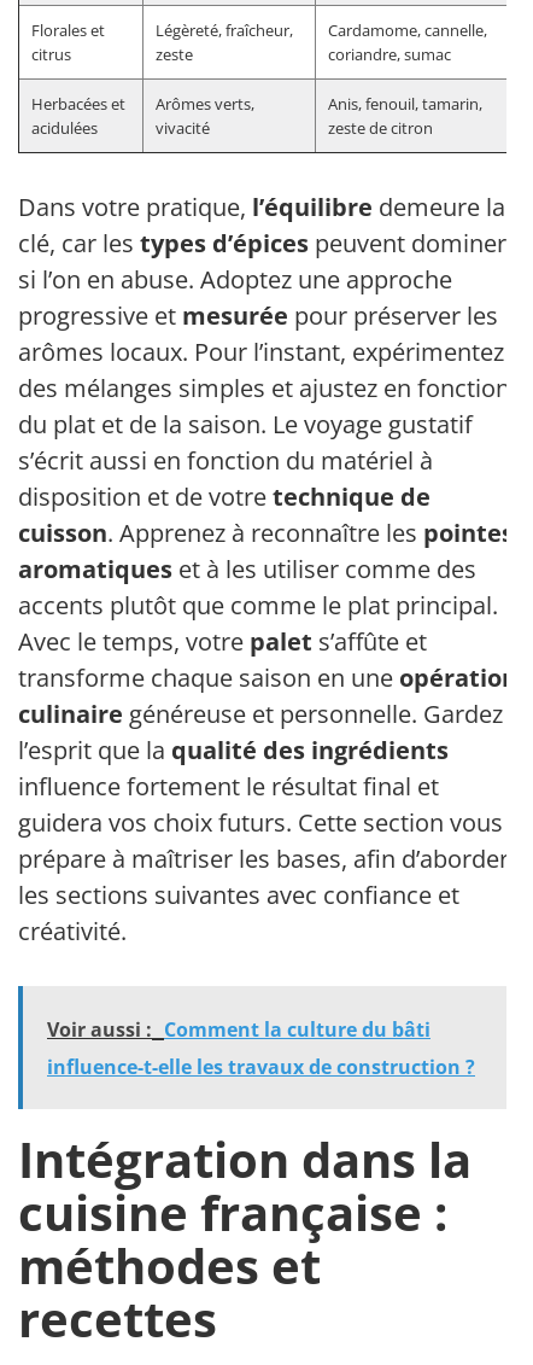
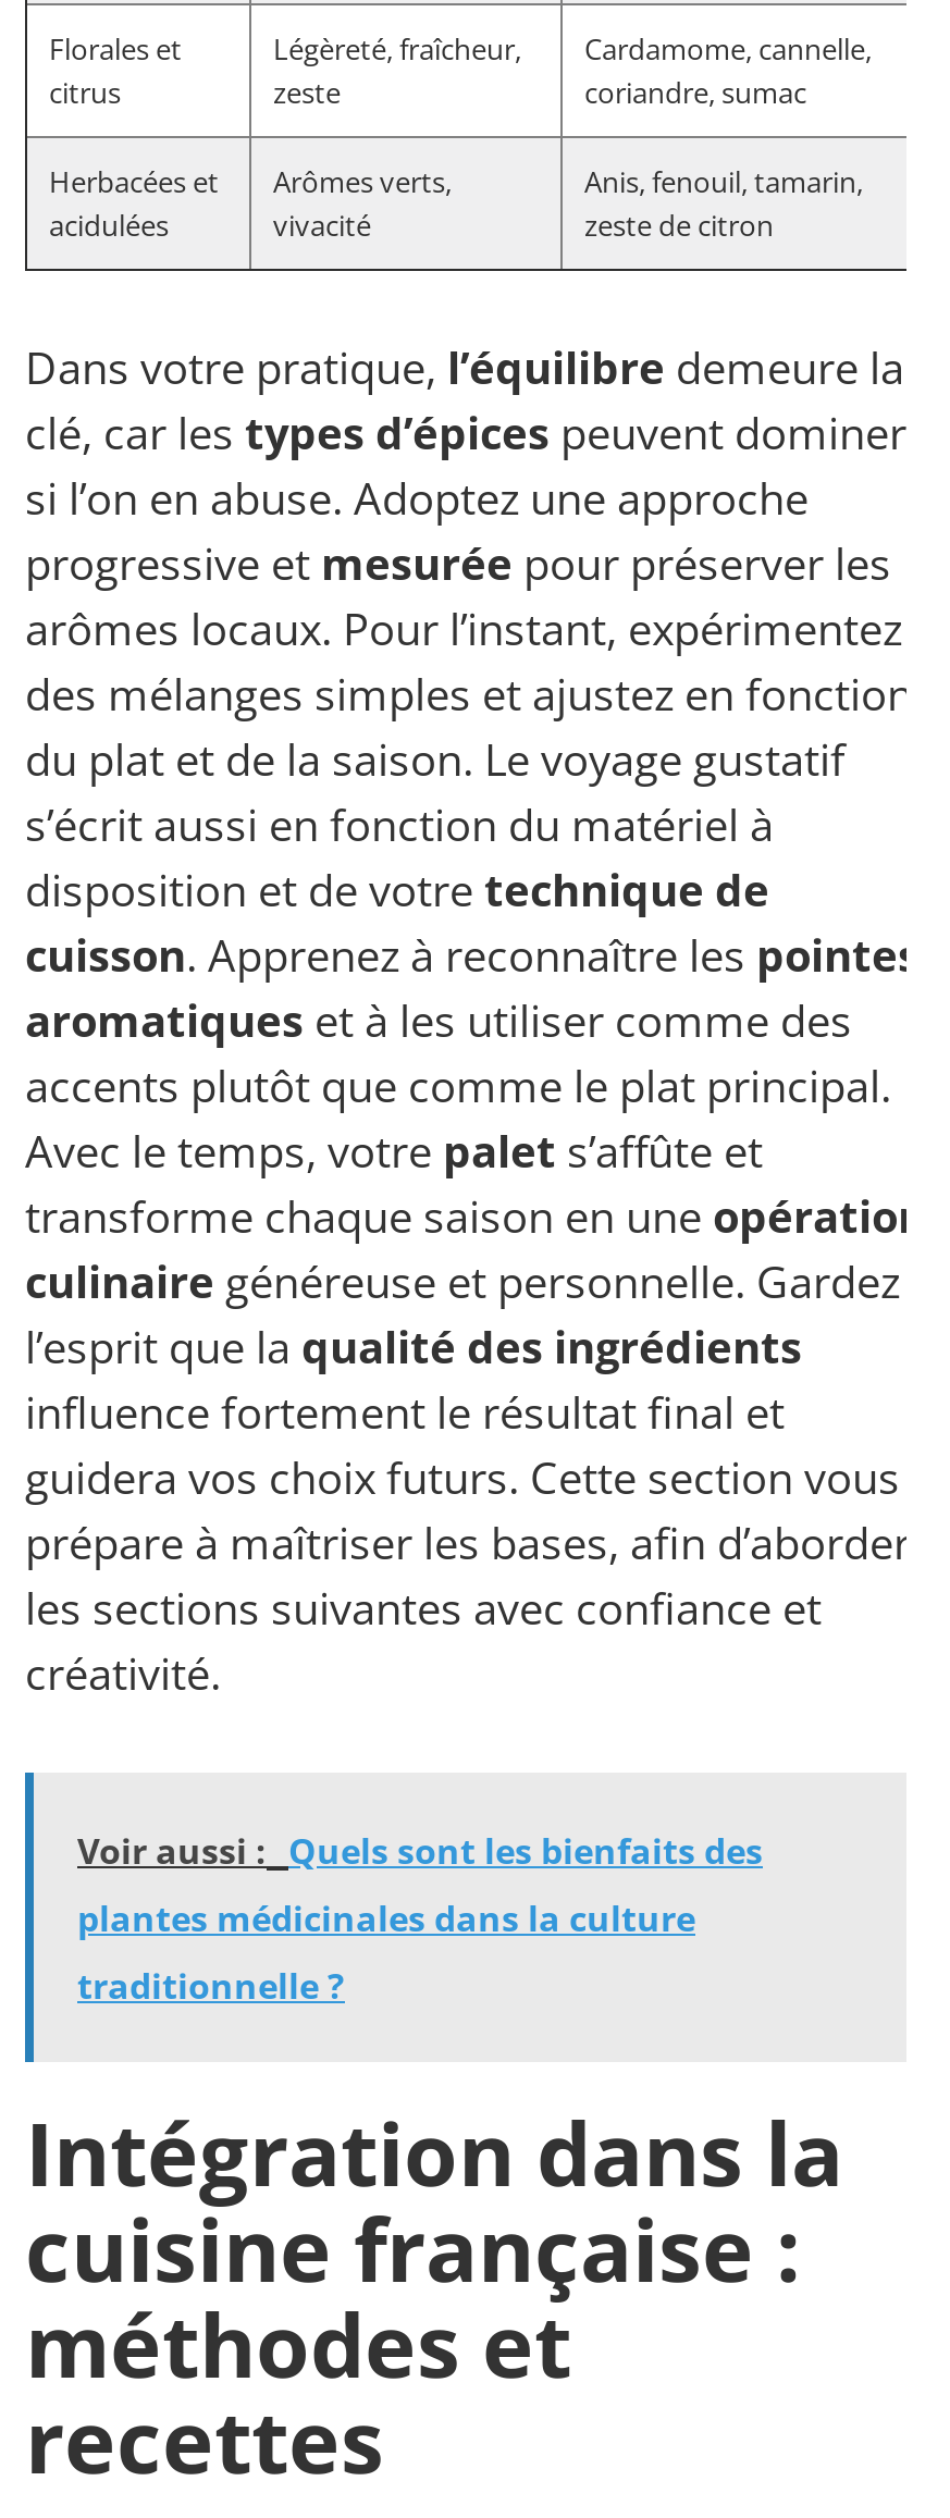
- Voir aussi : Comment la culture du bâti
- influence-t-elle les travaux de construction ?
+ Voir aussi : Quels sont les bienfaits des
+ plantes médicinales dans la culture
+ traditionnelle ?
